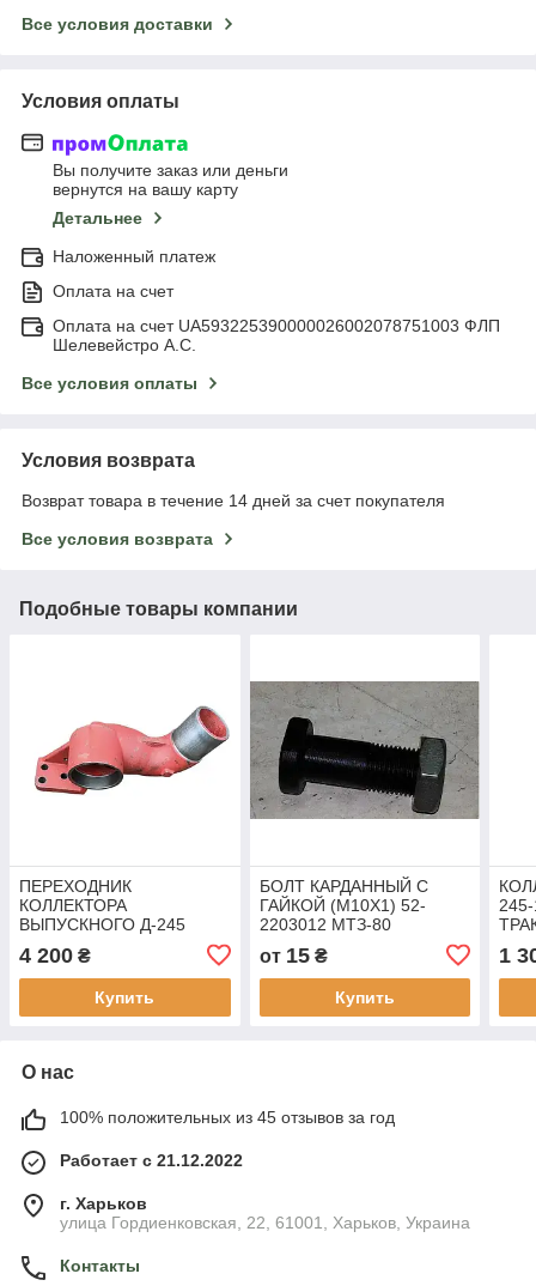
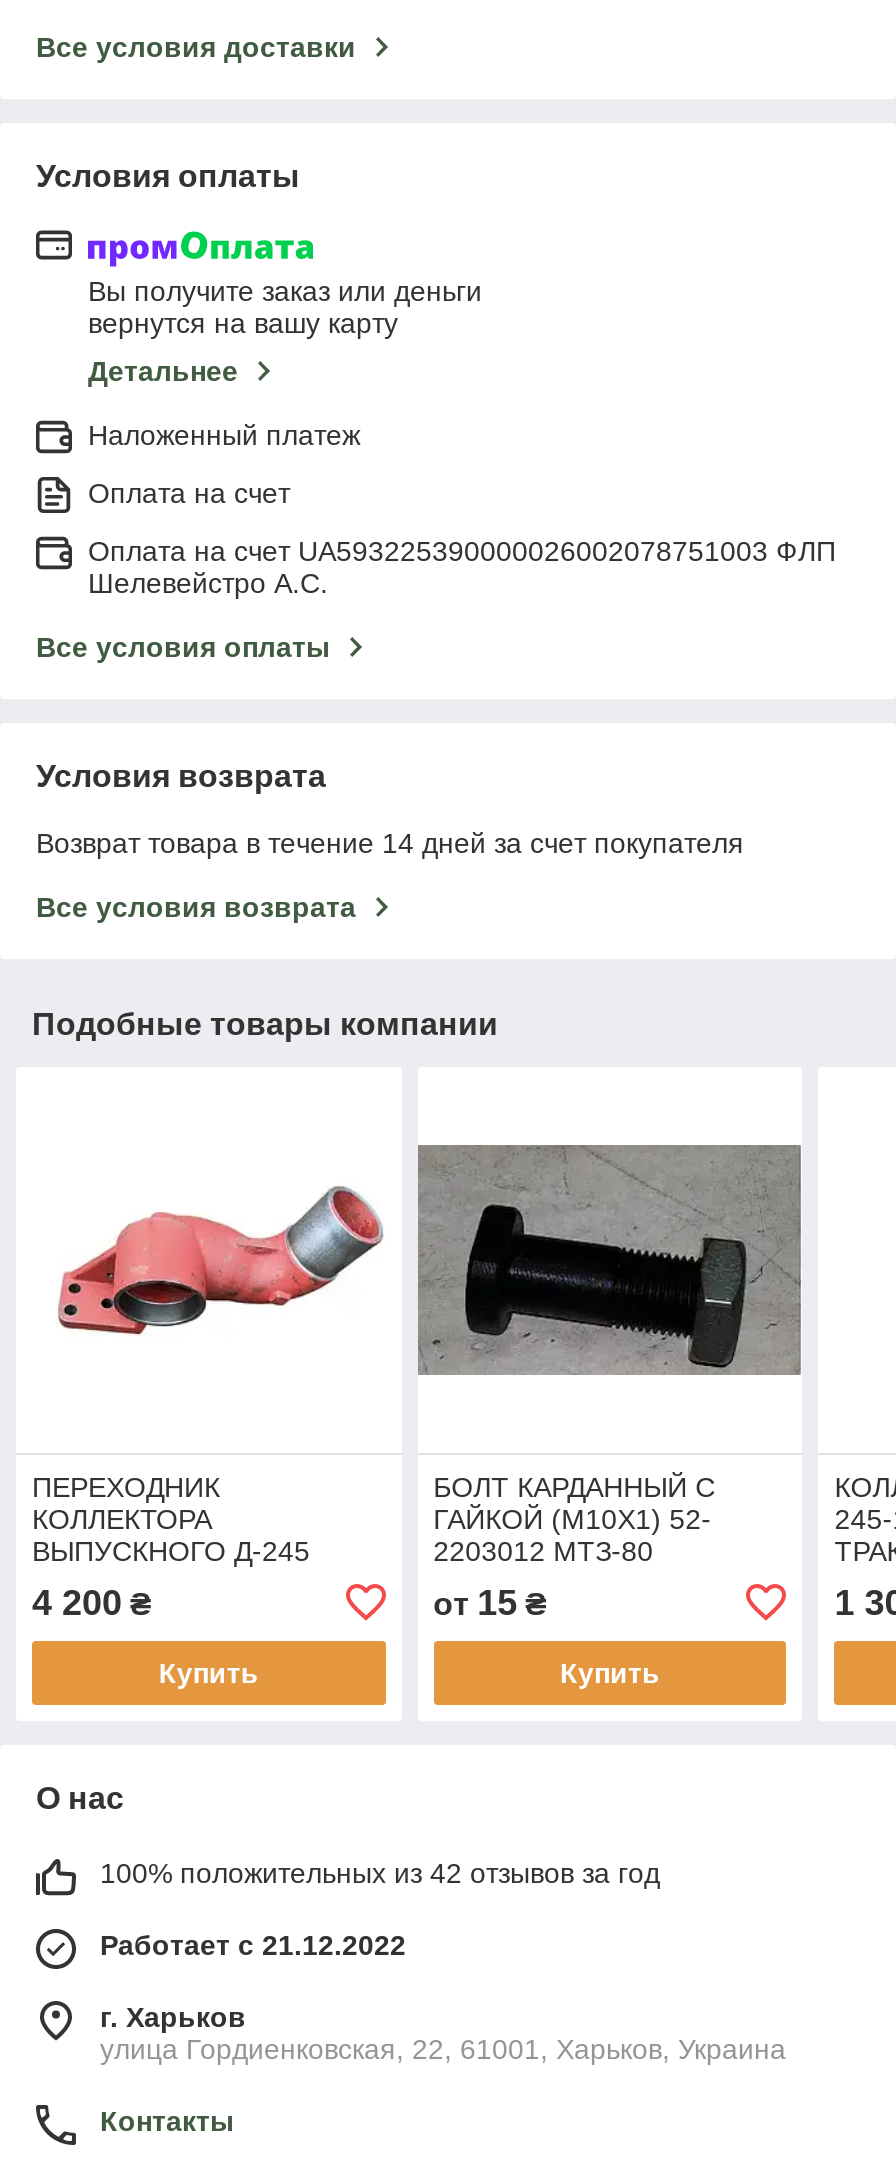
- 100% положительных из 45 отзывов за год
+ 100% положительных из 42 отзывов за год
